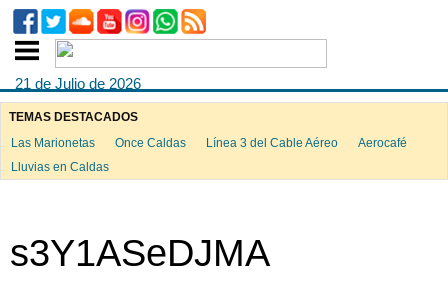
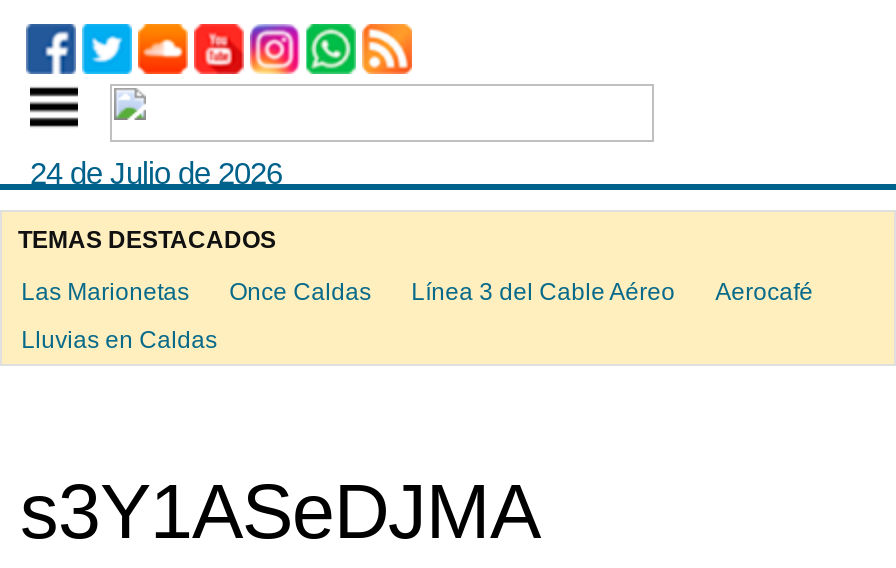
- 21 de Julio de 2026
+ 24 de Julio de 2026
